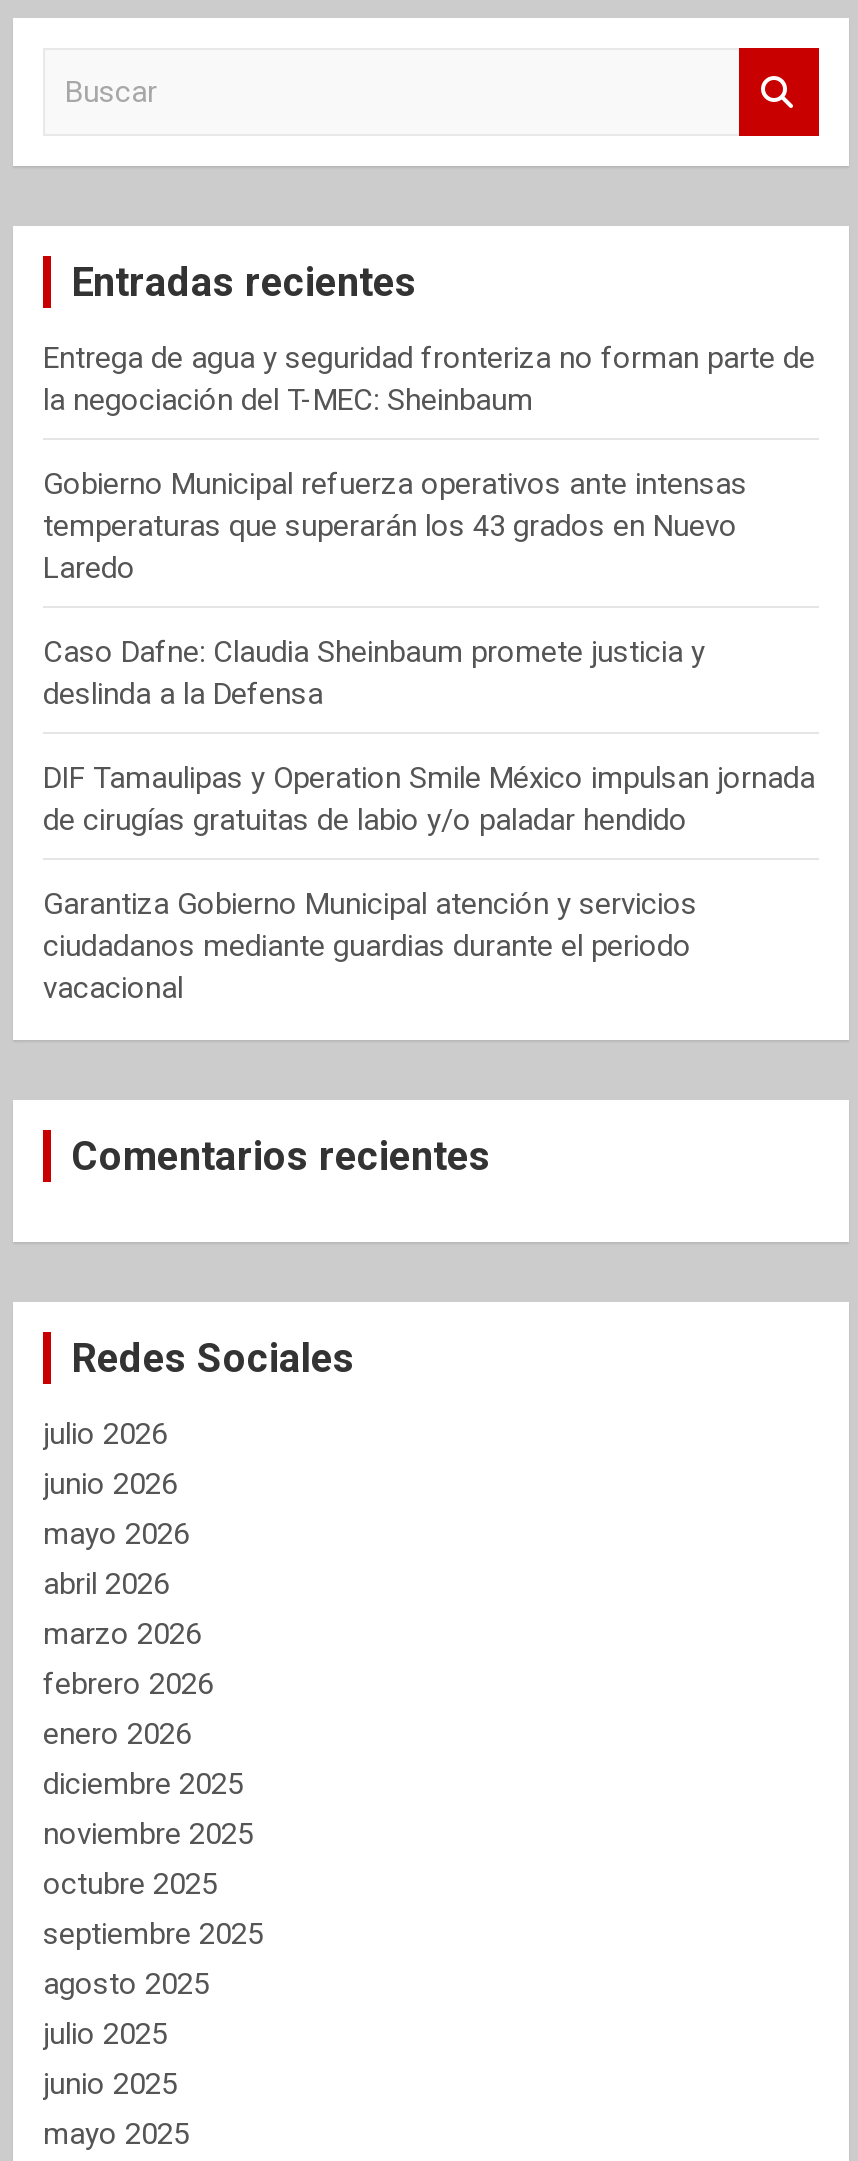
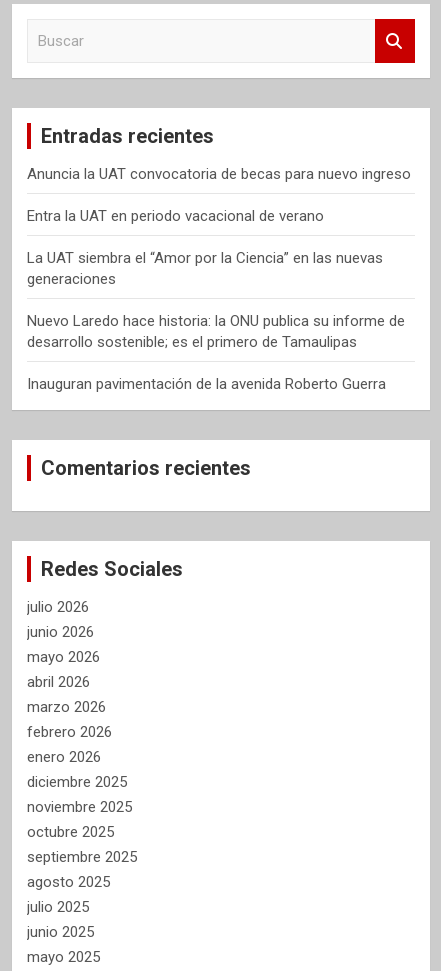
- Entrega de agua y seguridad fronteriza no forman parte de
- la negociación del T-MEC: Sheinbaum
+ Anuncia la UAT convocatoria de becas para nuevo ingreso

- Gobierno Municipal refuerza operativos ante intensas
- temperaturas que superarán los 43 grados en Nuevo
- Laredo
+ Entra la UAT en periodo vacacional de verano

- Caso Dafne: Claudia Sheinbaum promete justicia y
- deslinda a la Defensa
+ La UAT siembra el “Amor por la Ciencia” en las nuevas
+ generaciones

- DIF Tamaulipas y Operation Smile México impulsan jornada
- de cirugías gratuitas de labio y/o paladar hendido
+ Nuevo Laredo hace historia: la ONU publica su informe de
+ desarrollo sostenible; es el primero de Tamaulipas

- Garantiza Gobierno Municipal atención y servicios
- ciudadanos mediante guardias durante el periodo
- vacacional
+ Inauguran pavimentación de la avenida Roberto Guerra
